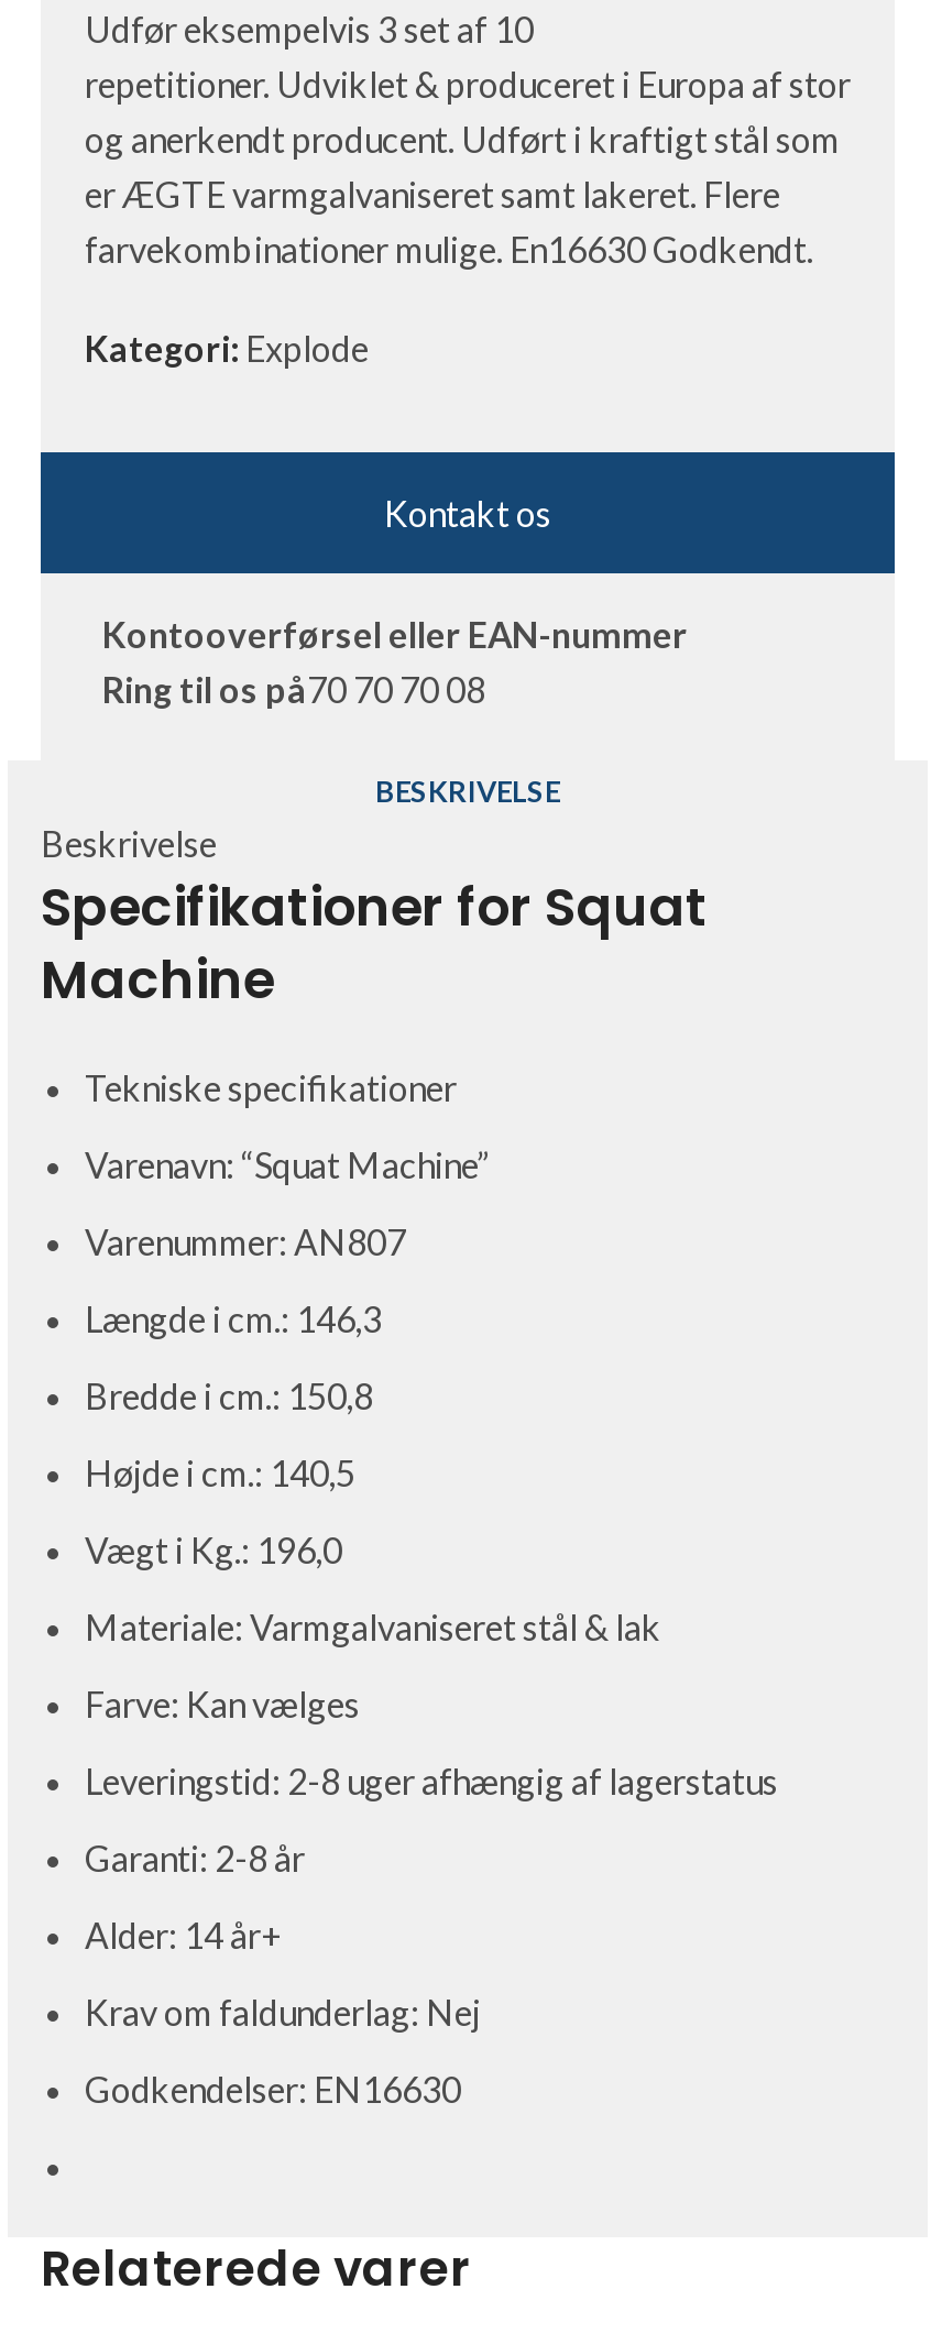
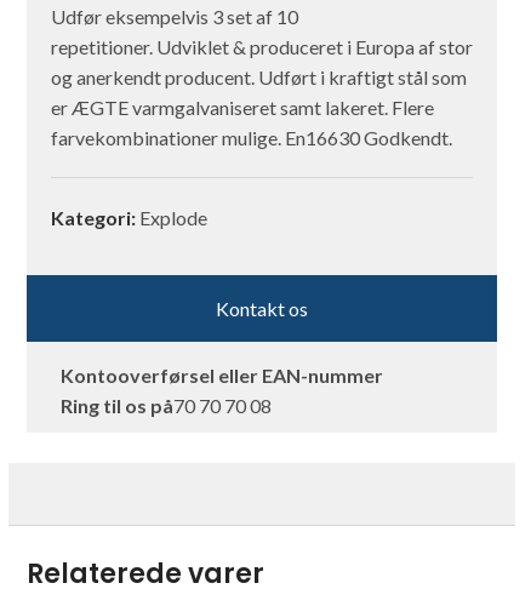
moved down: Kategori: Explode | Kontakt os | Kontooverførsel eller EAN-nummer | Ring til os på70 70 70 08

- BESKRIVELSE
- Beskrivelse
- Specifikationer for Squat
- Machine
- Tekniske specifikationer
- Varenavn: “Squat Machine”
- Varenummer: AN807
- Længde i cm.: 146,3
- Bredde i cm.: 150,8
- Højde i cm.: 140,5
- Vægt i Kg.: 196,0
- Materiale: Varmgalvaniseret stål & lak
- Farve: Kan vælges
- Leveringstid: 2-8 uger afhængig af lagerstatus
- Garanti: 2-8 år
- Alder: 14 år+
- Krav om faldunderlag: Nej
- Godkendelser: EN16630
